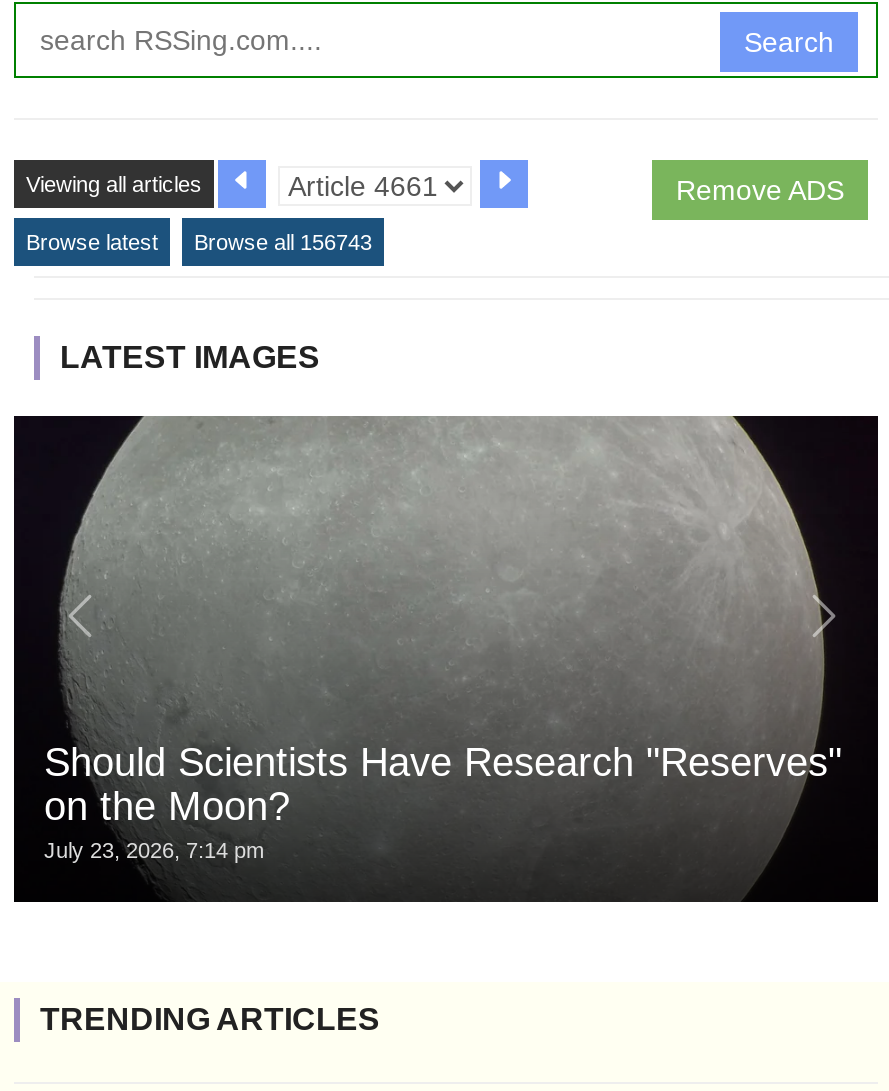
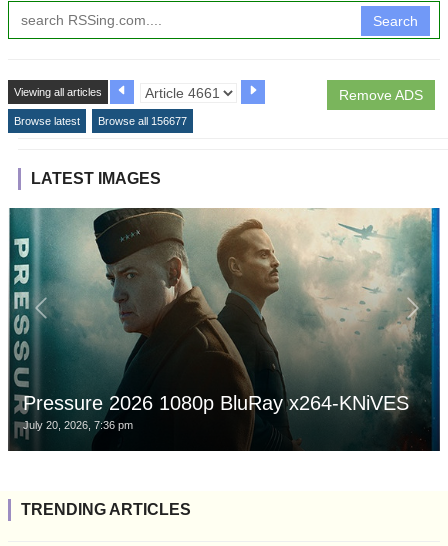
- Browse latest Browse all 156743
+ Browse latest Browse all 156677

- [image]
- Should Scientists Have Research "Reserves"
- on the Moon?
- July 23, 2026, 7:14 pm
+ [image]
+ Pressure 2026 1080p BluRay x264-KNiVES
+ July 20, 2026, 7:36 pm
